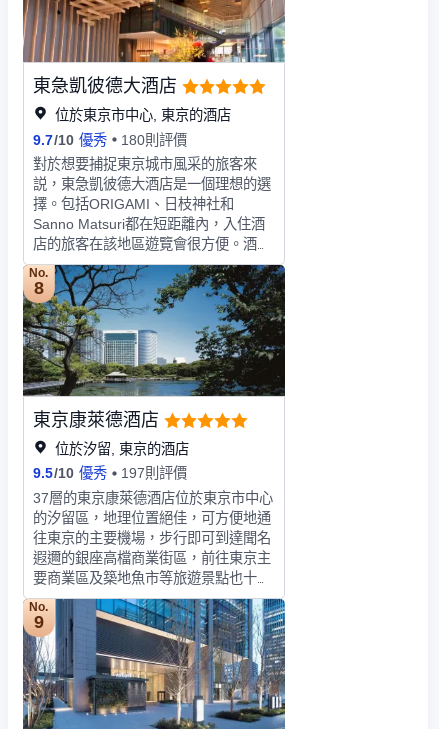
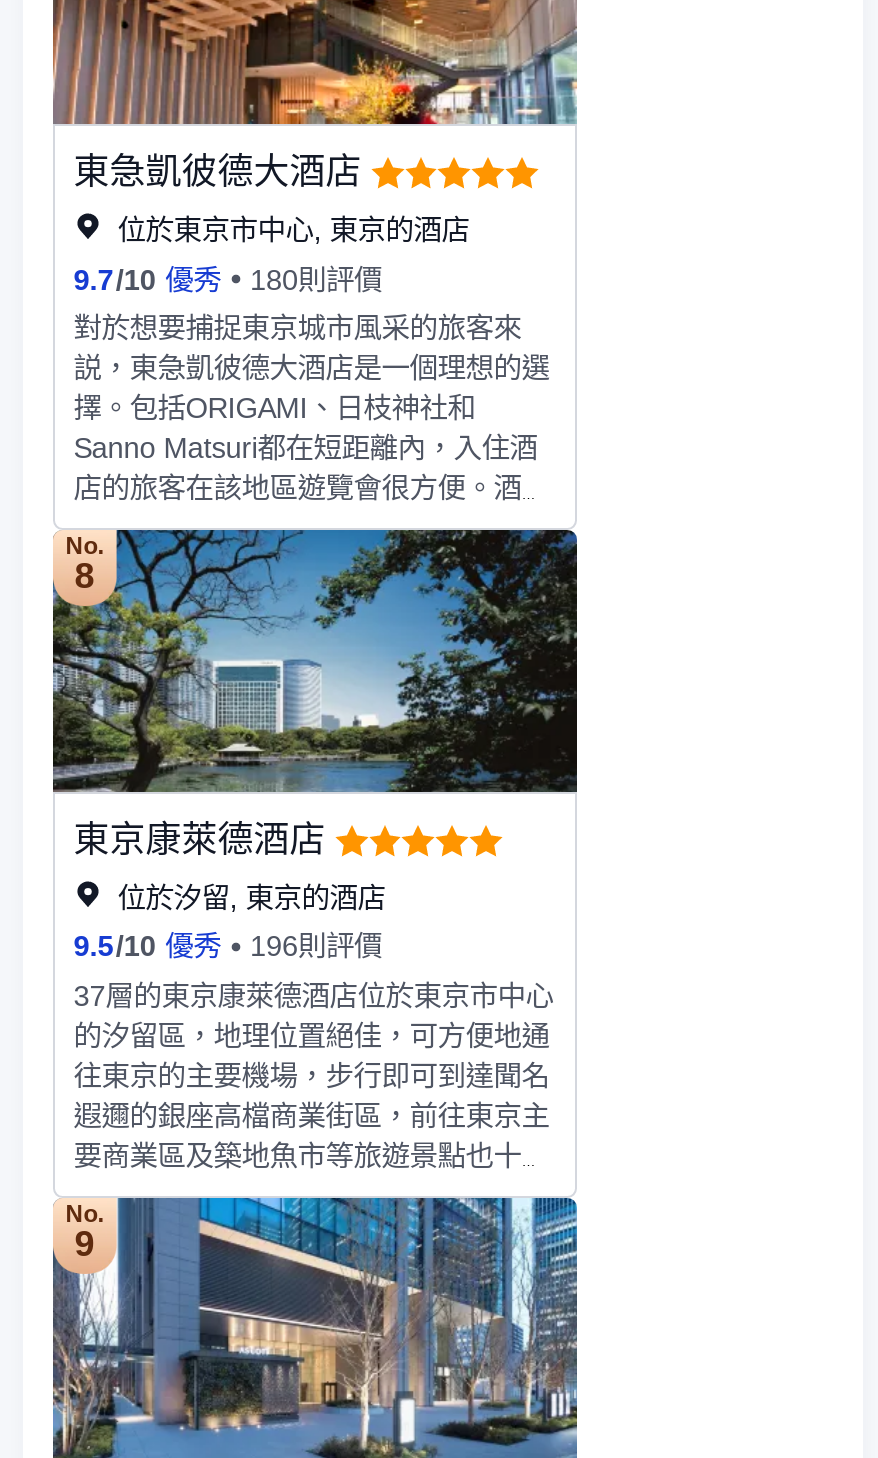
- 9.5 /10 優秀 197則評價
+ 9.5 /10 優秀 196則評價
